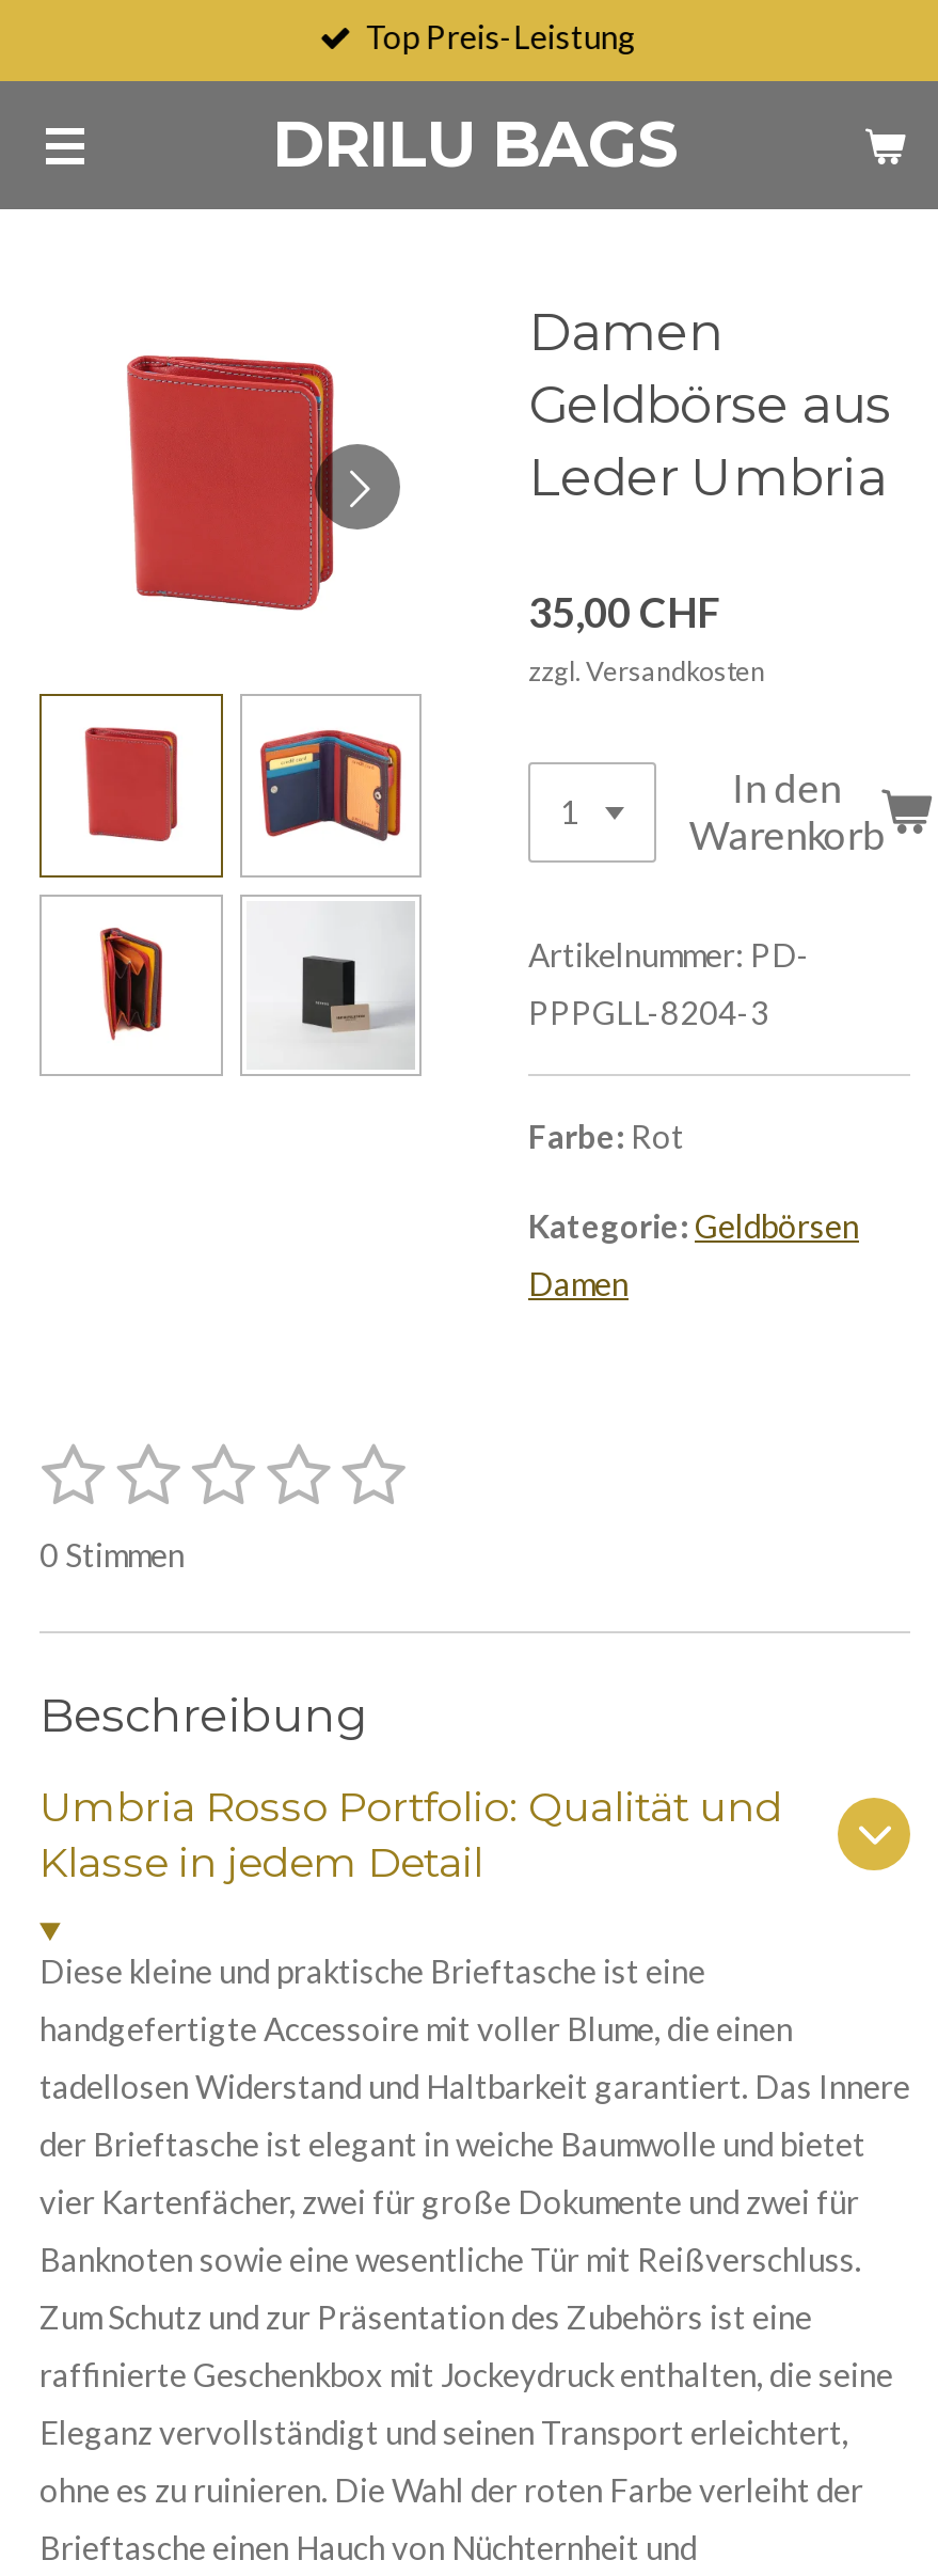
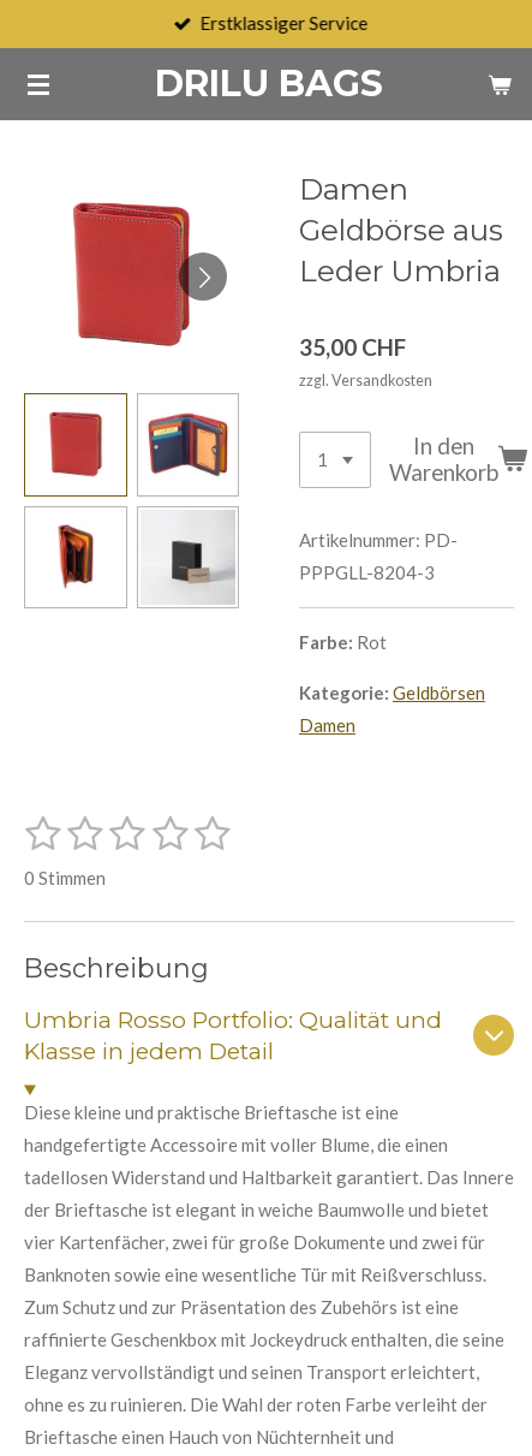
- Top Preis-Leistung
+ Erstklassiger Service
